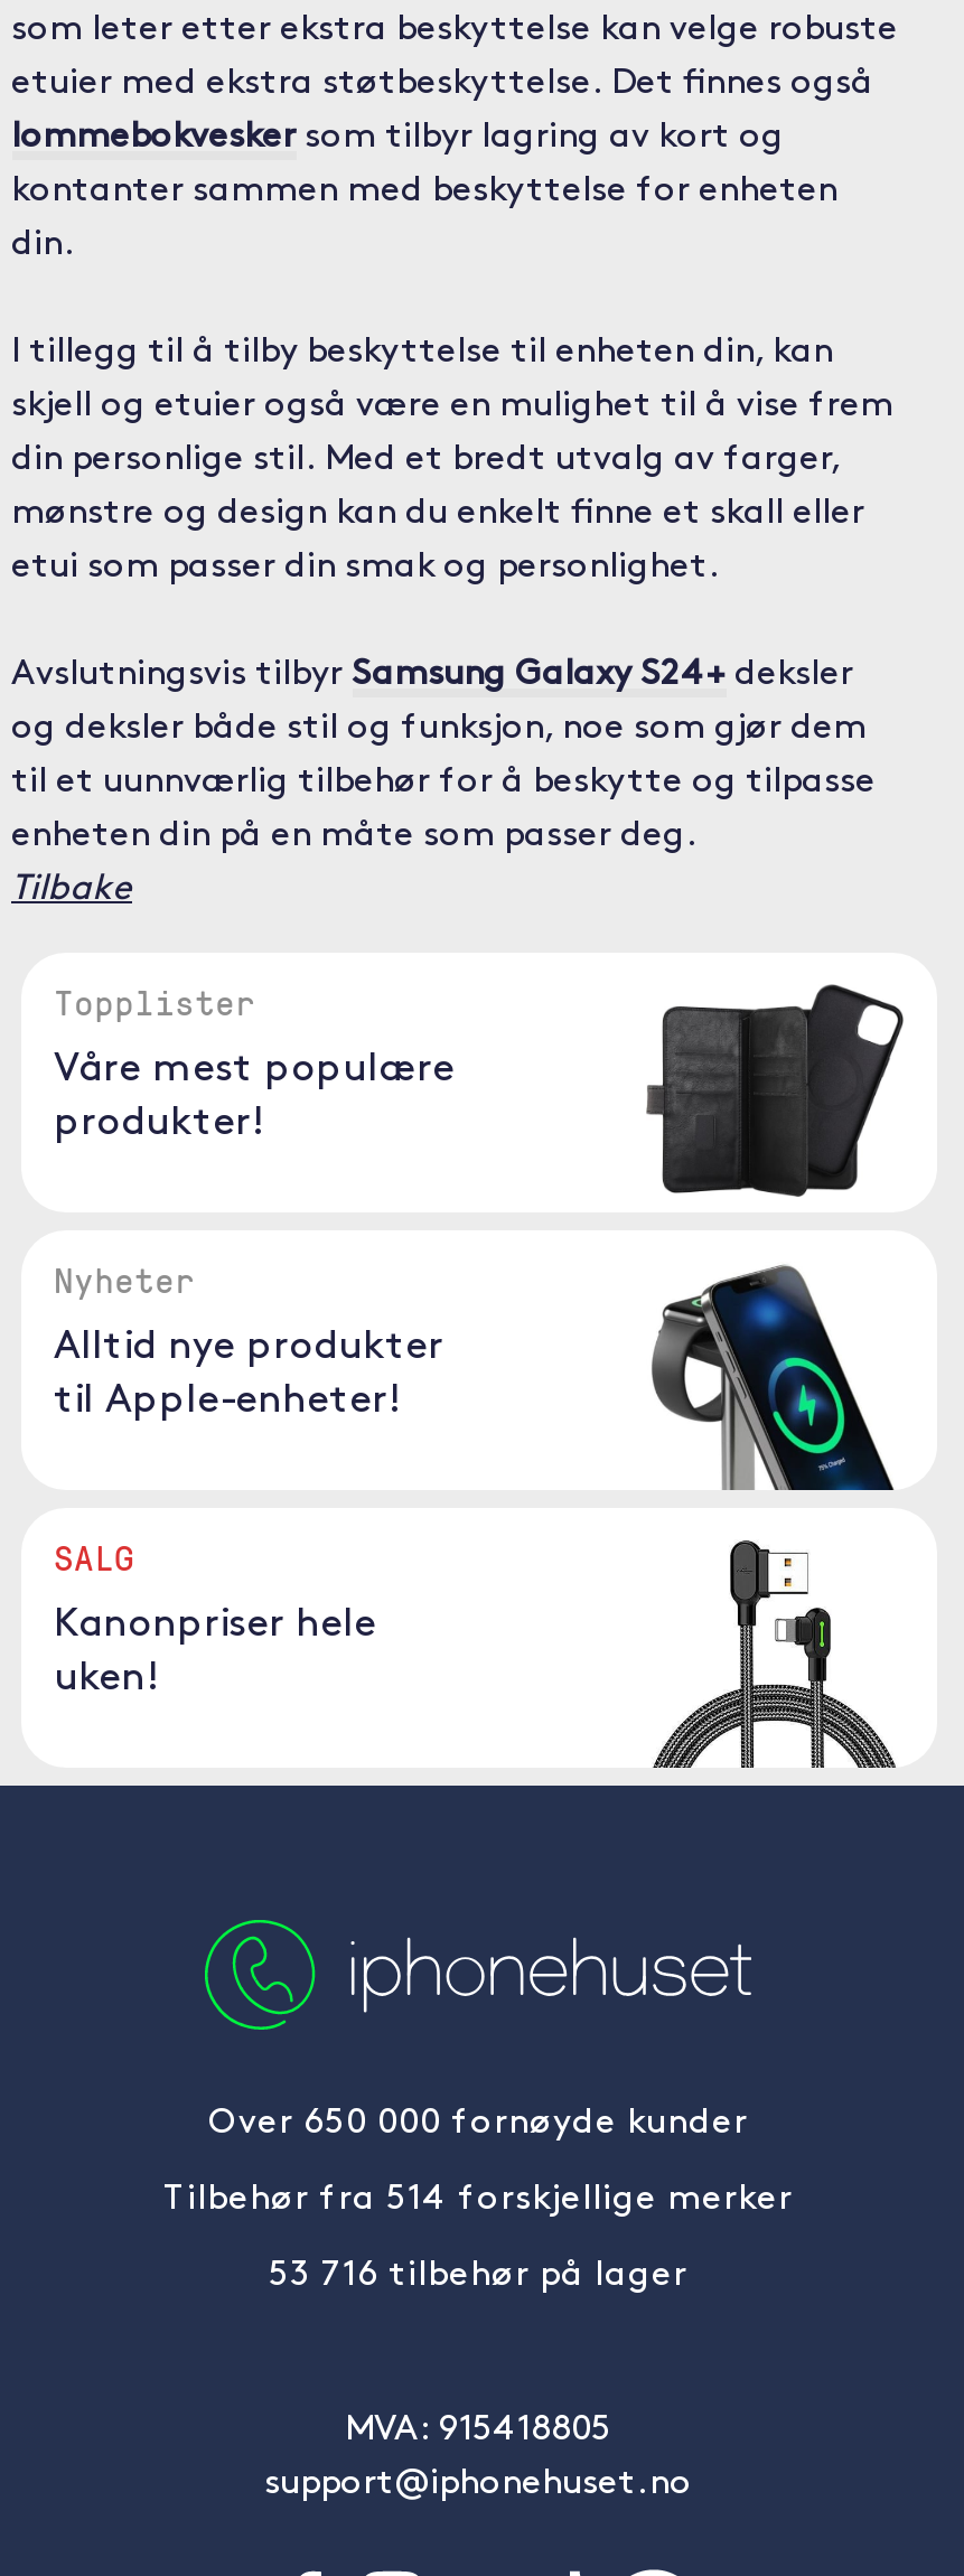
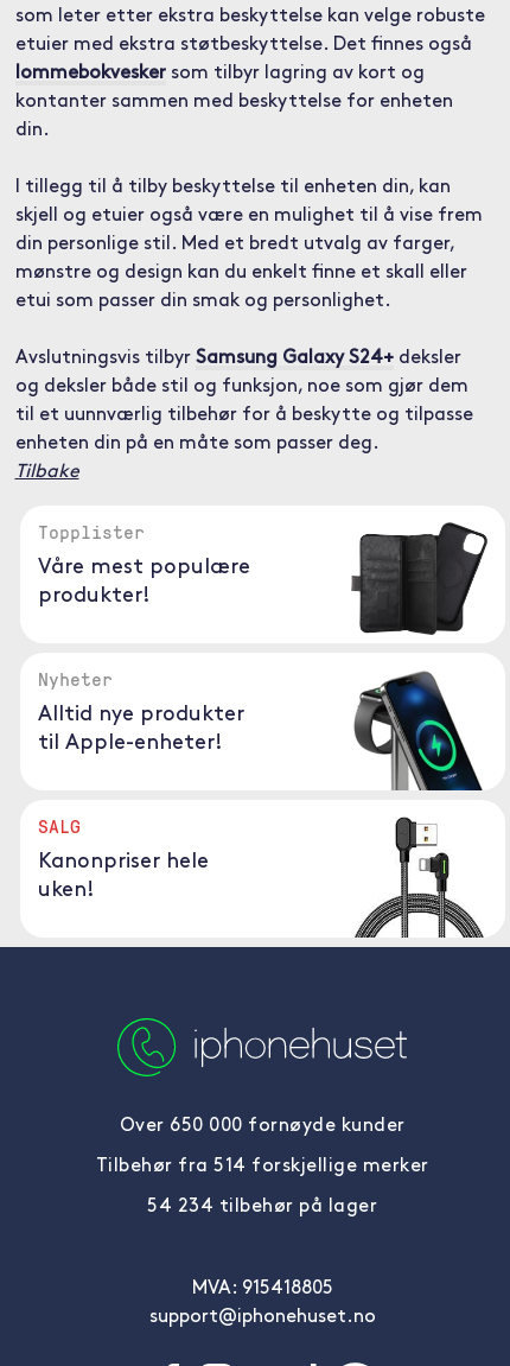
- 53 716 tilbehør på lager
+ 54 234 tilbehør på lager
